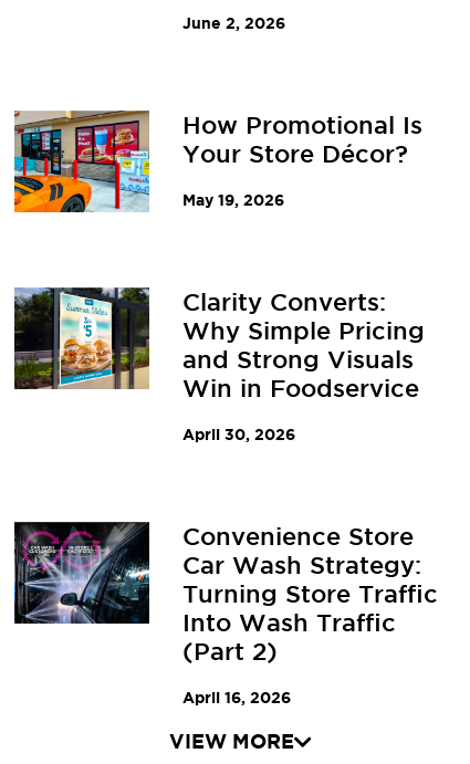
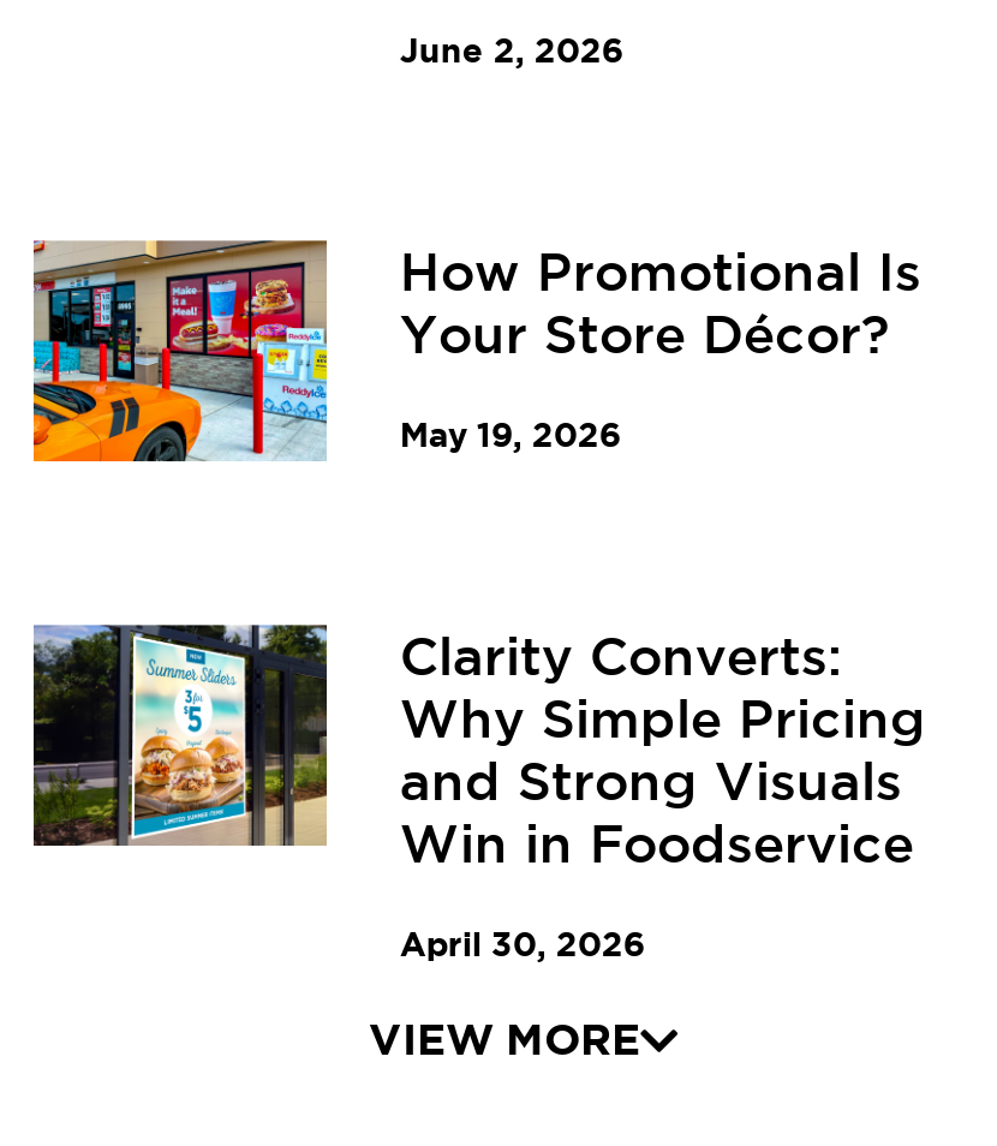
- [image]
- Convenience Store
- Car Wash Strategy:
- Turning Store Traffic
- Into Wash Traffic
- (Part 2)
- April 16, 2026
